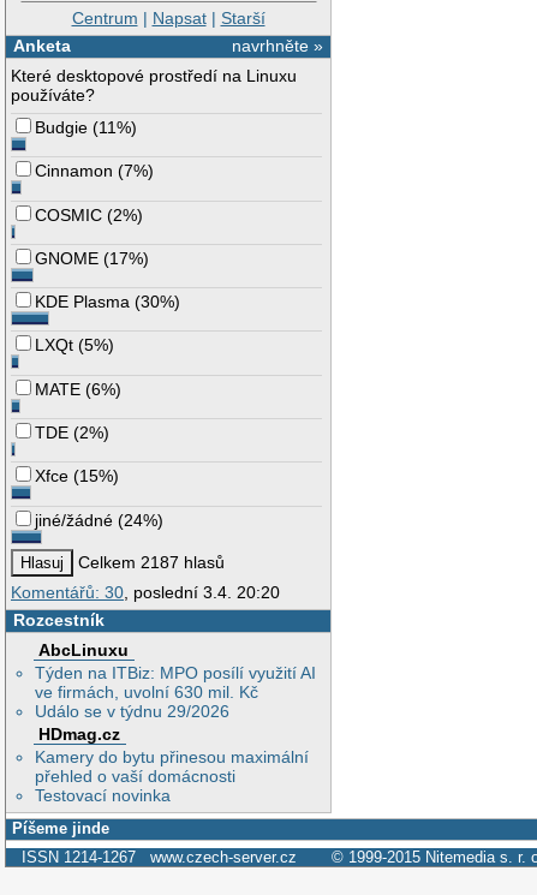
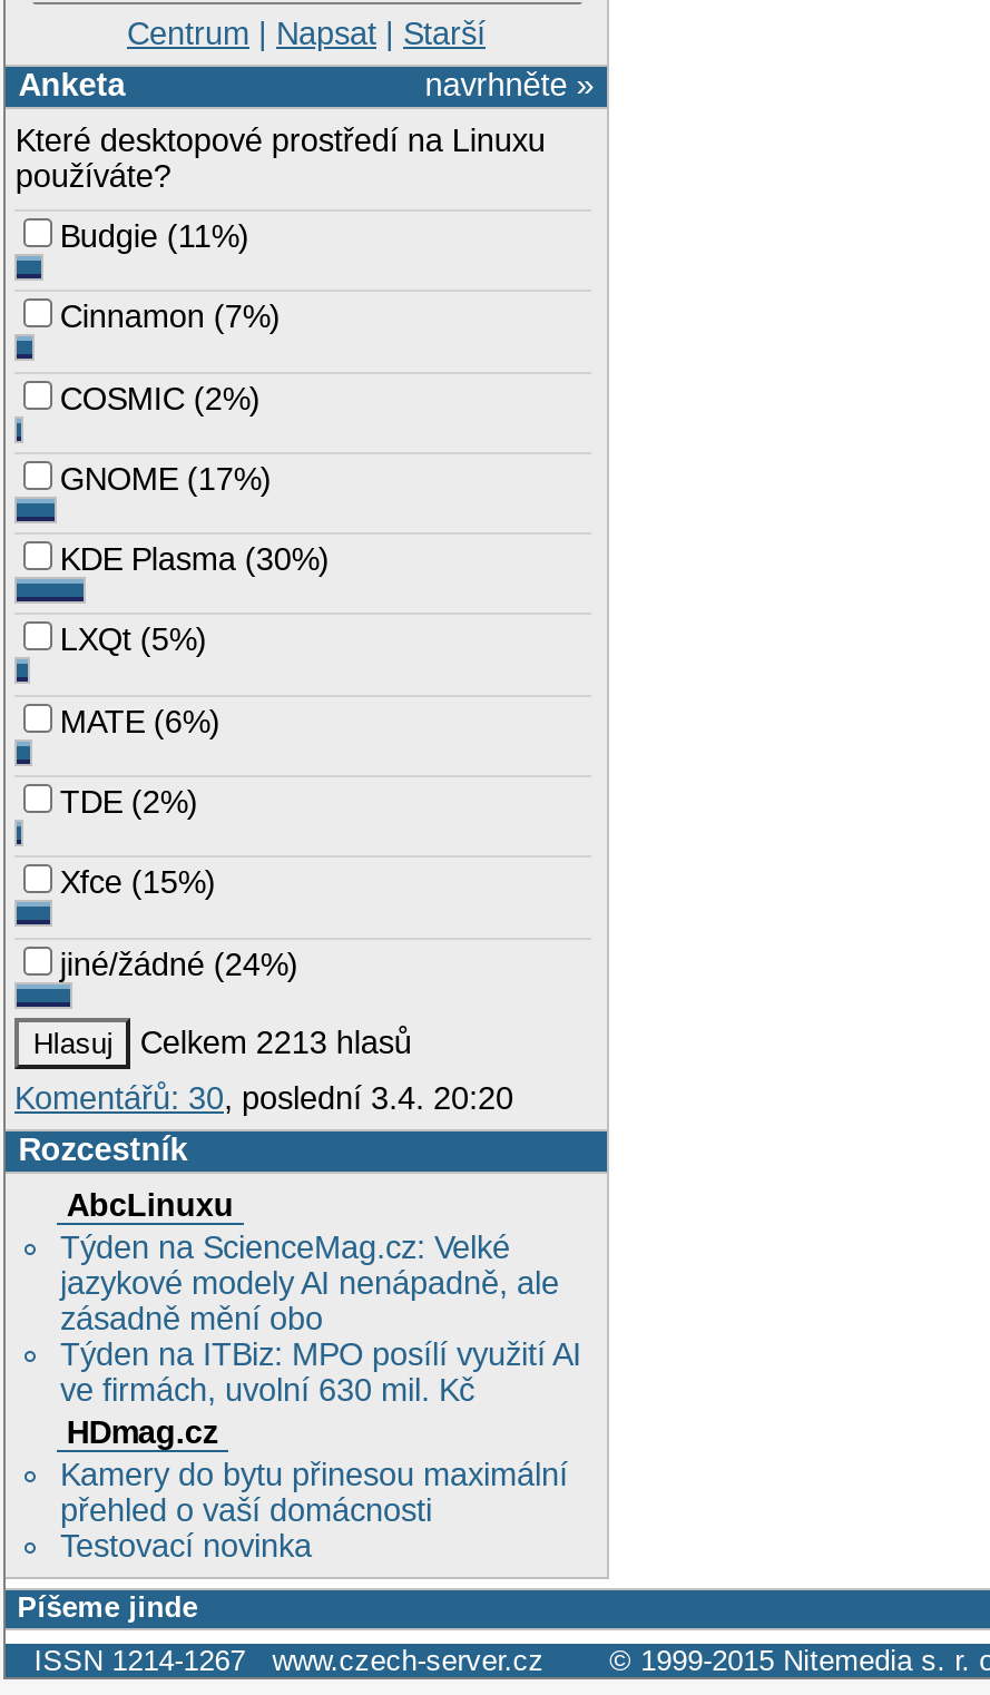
- Celkem 2187 hlasů
+ Celkem 2213 hlasů

+ Týden na ScienceMag.cz: Velké
+ jazykové modely AI nenápadně, ale
+ zásadně mění obo

moved down: Týden na ITBiz: MPO posílí využití AI | ve firmách, uvolní 630 mil. Kč

- Událo se v týdnu 29/2026
